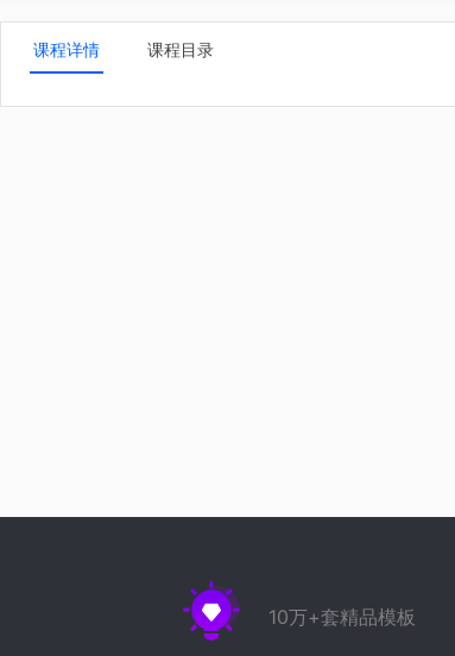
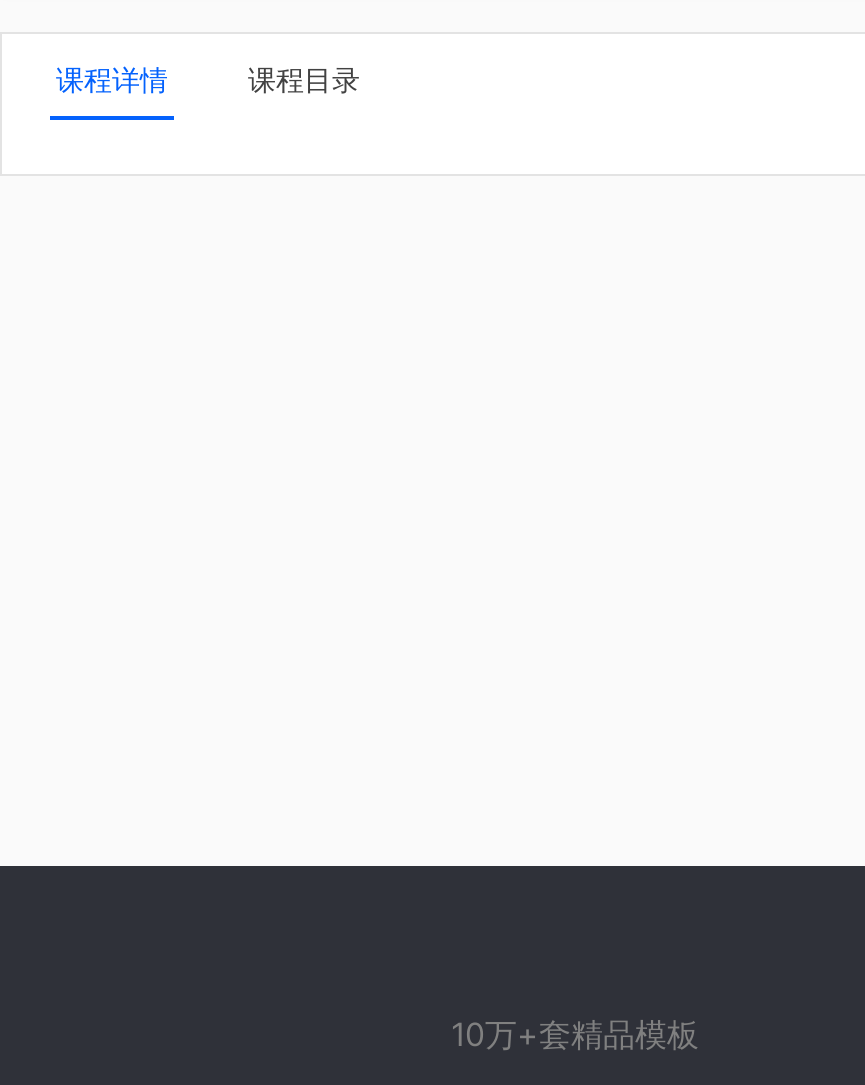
- [image]
